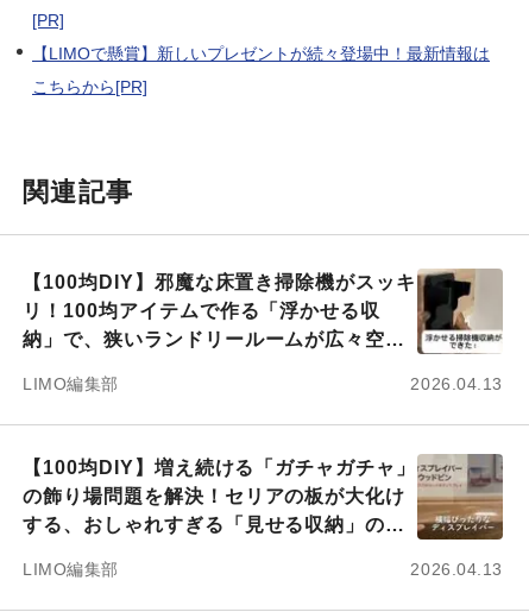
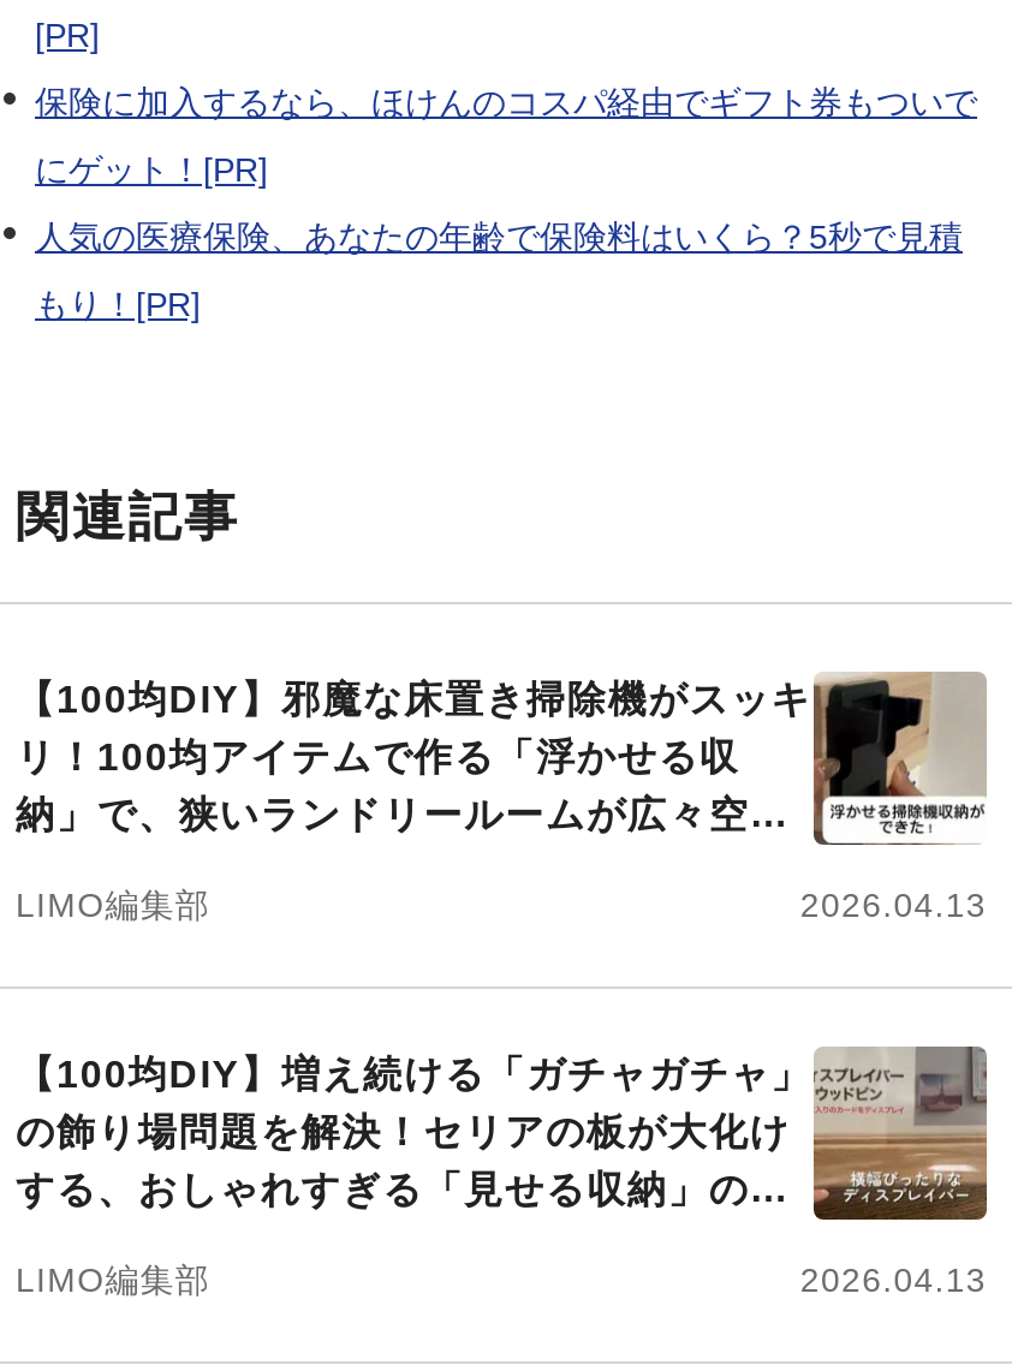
- 【LIMOで懸賞】新しいプレゼントが続々登場中！最新情報は
- こちらから[PR]
+ 保険に加入するなら、ほけんのコスパ経由でギフト券もついで
+ にゲット！[PR]
+ 人気の医療保険、あなたの年齢で保険料はいくら？5秒で見積
+ もり！[PR]
